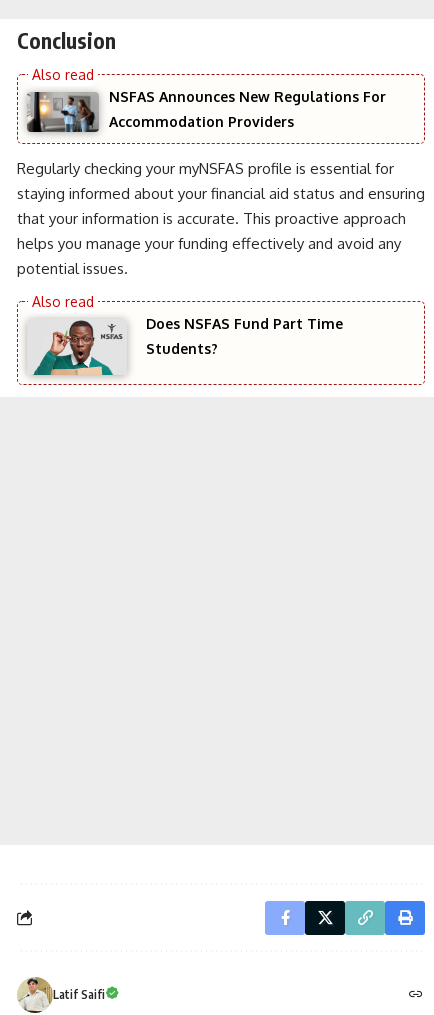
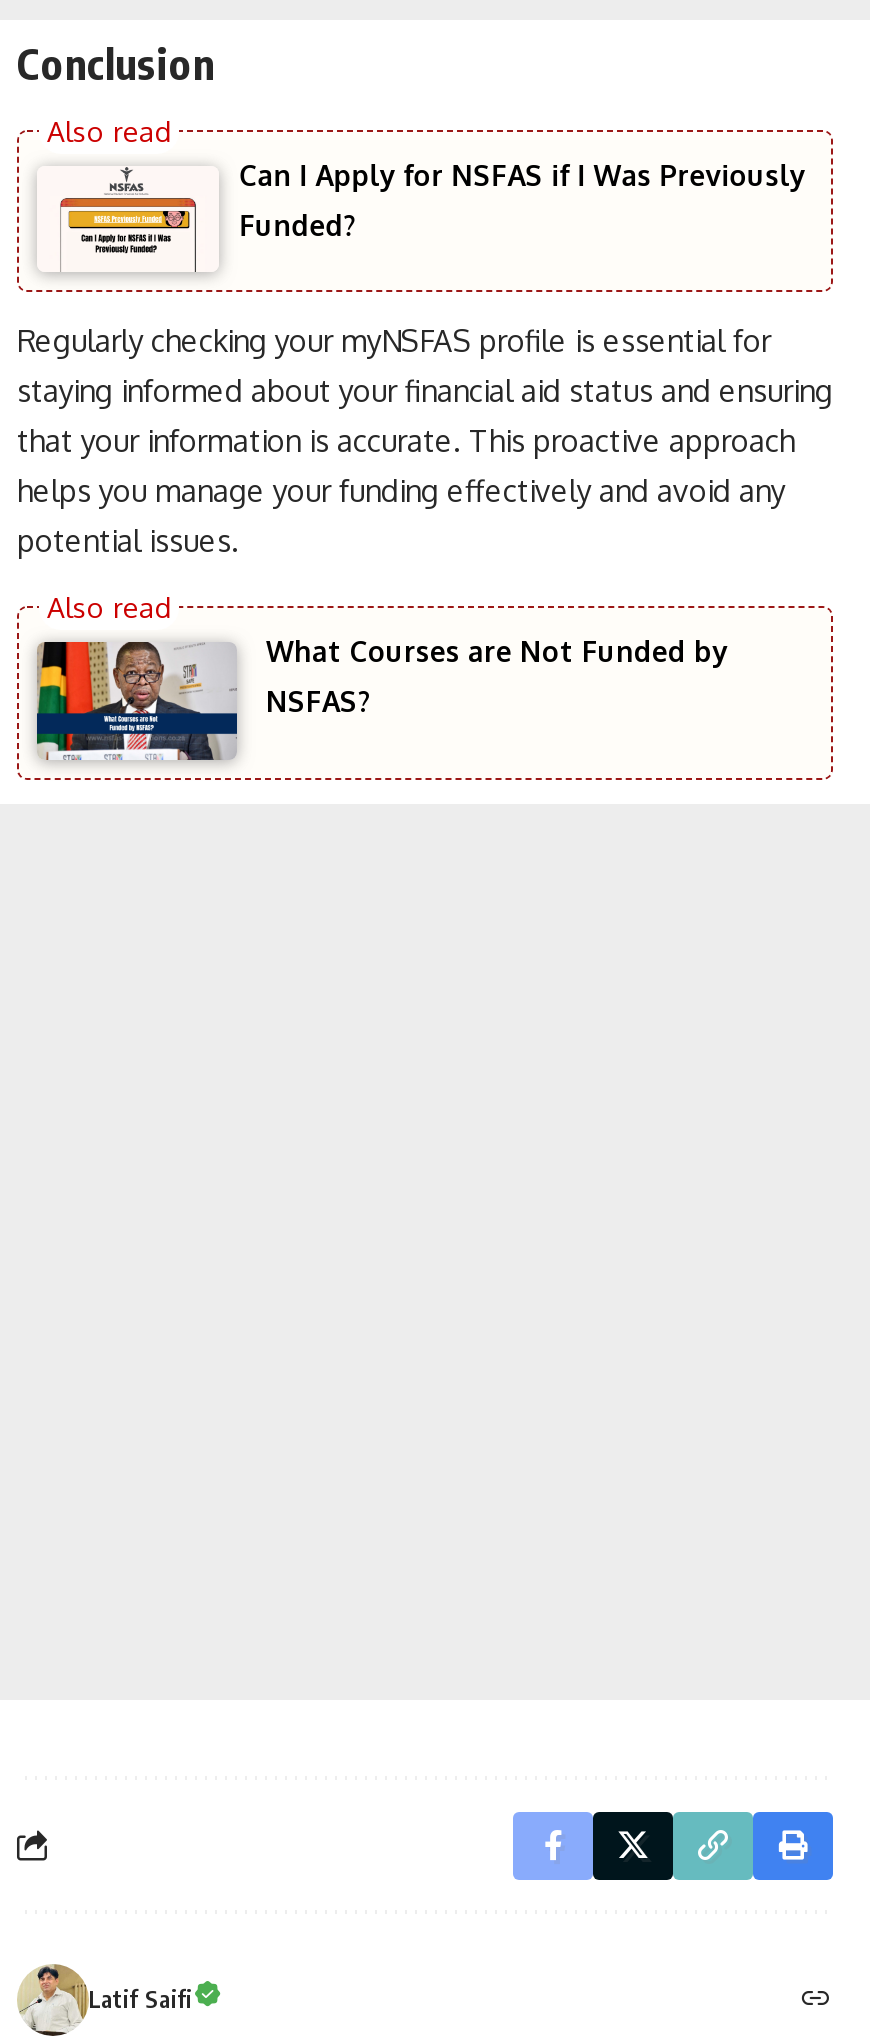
- [image]
- NSFAS Announces New Regulations For
+ [image]
+ Can I Apply for NSFAS if I Was Previously

- Accommodation Providers
+ Funded?

- [image]
- Does NSFAS Fund Part Time
+ [image]
+ What Courses are Not Funded by

- Students?
+ NSFAS?
